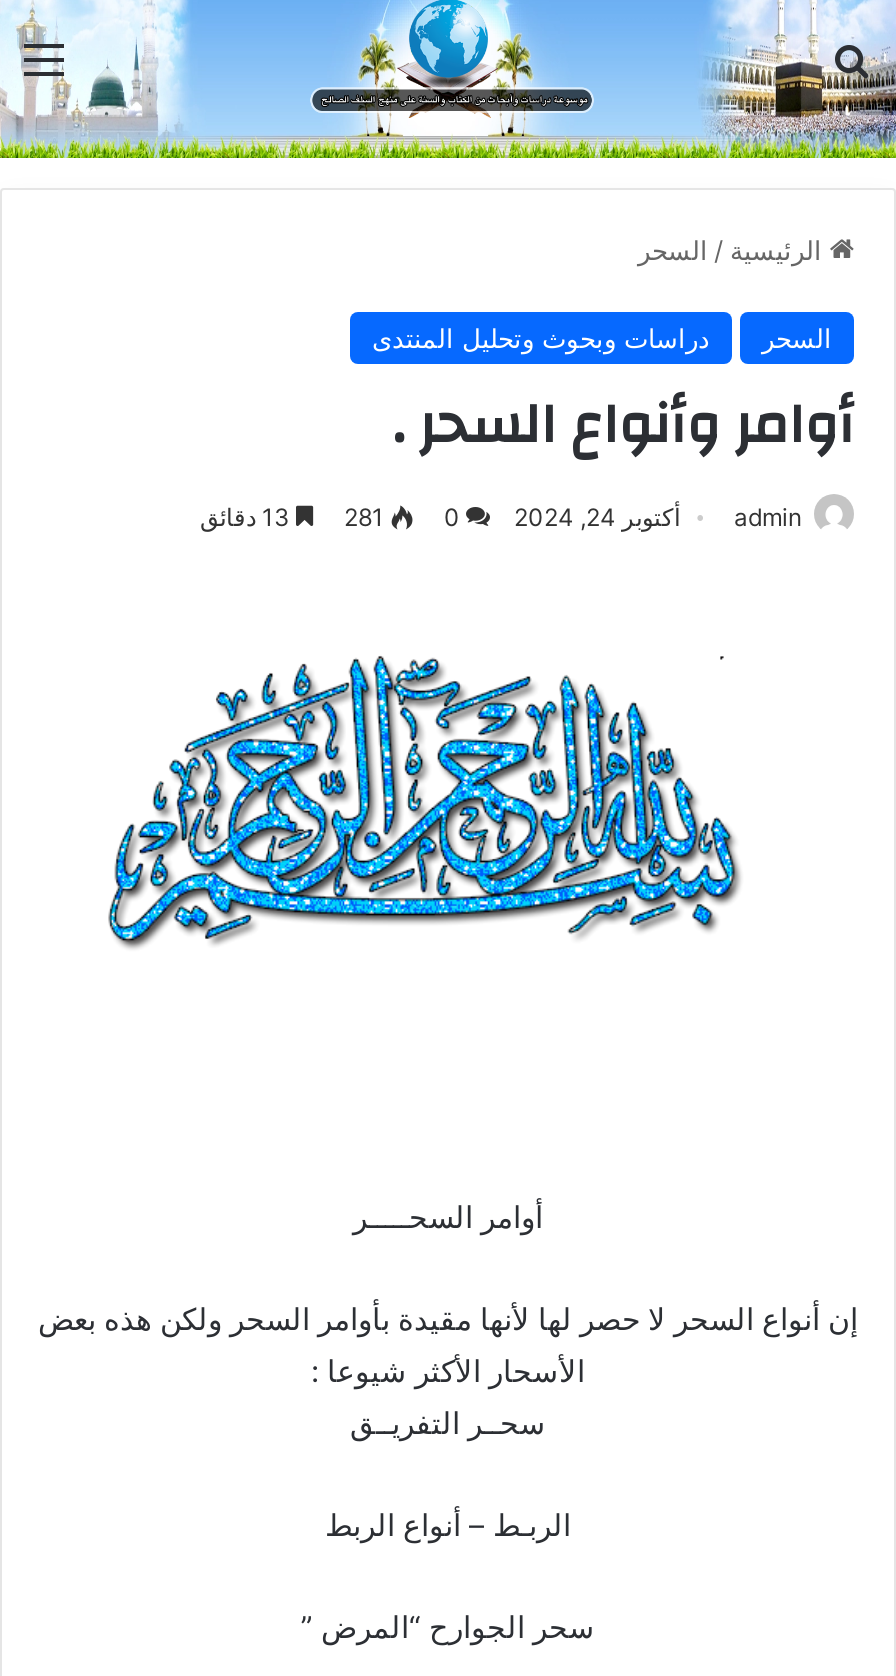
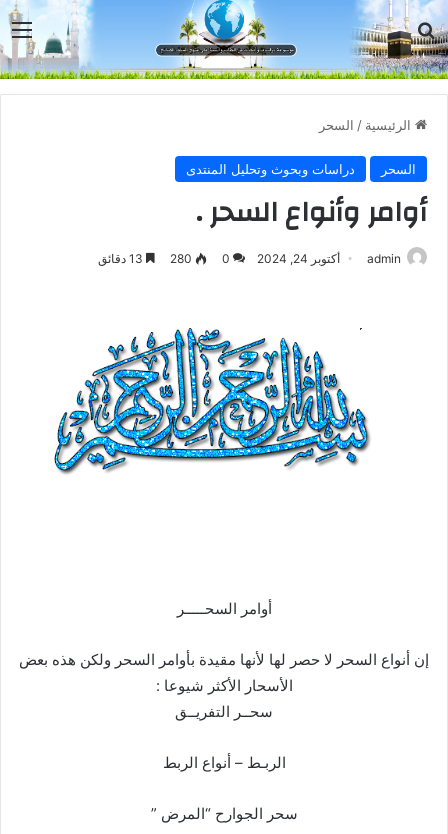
- 281
+ 280
